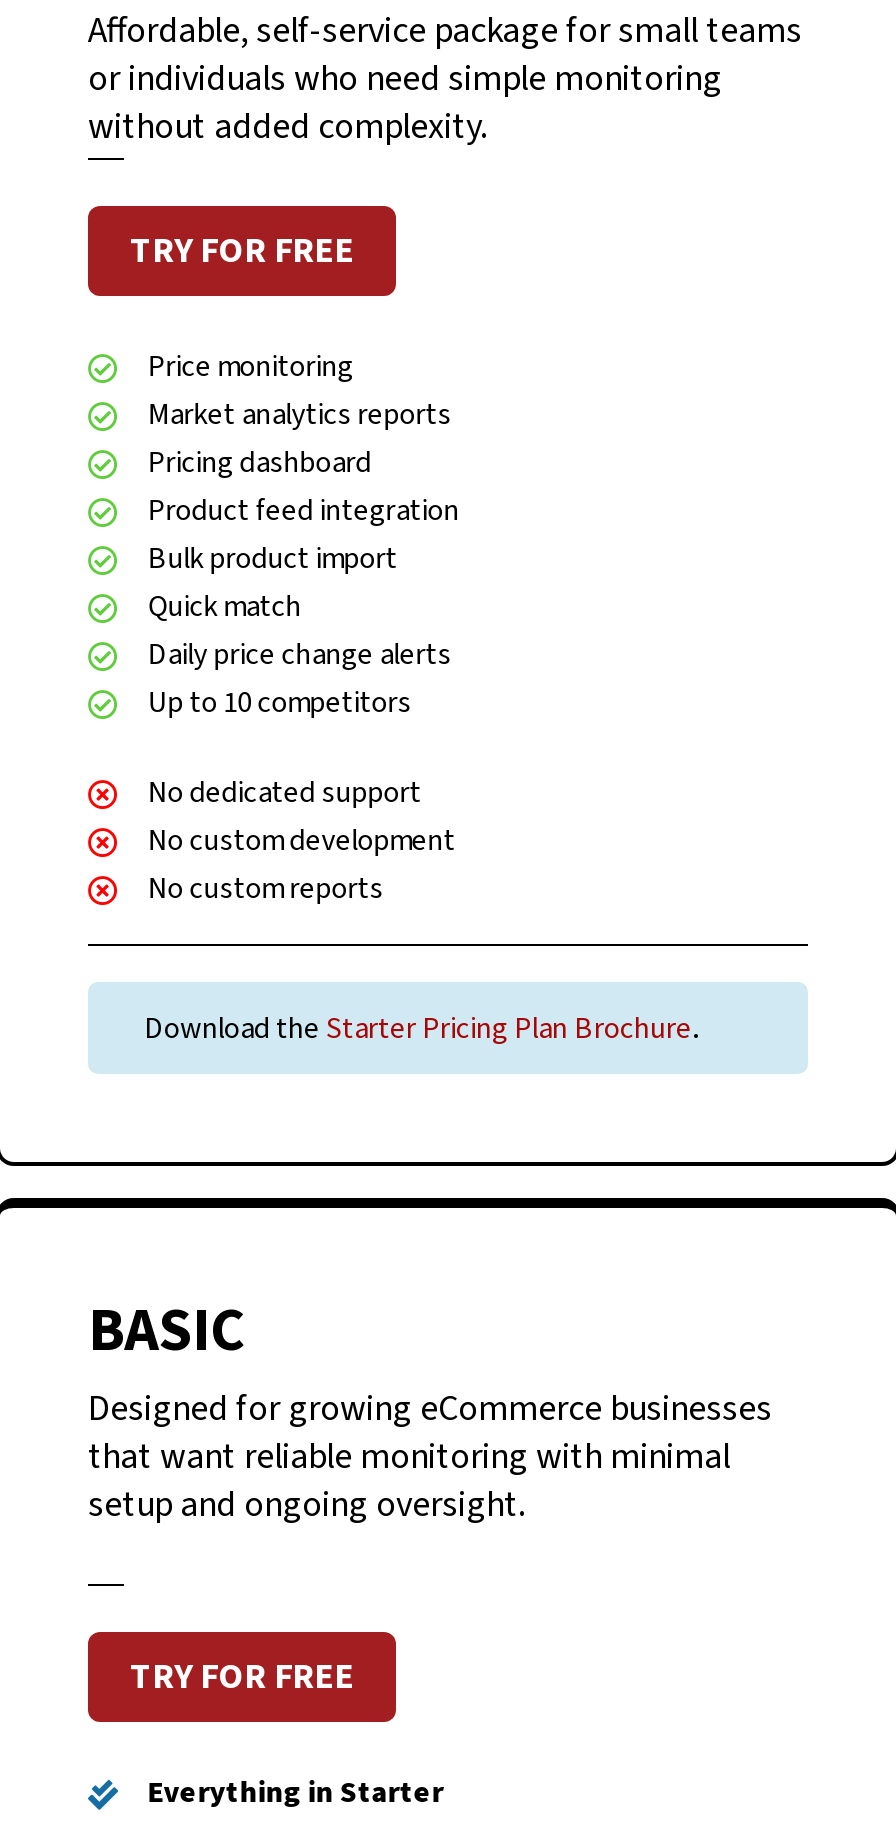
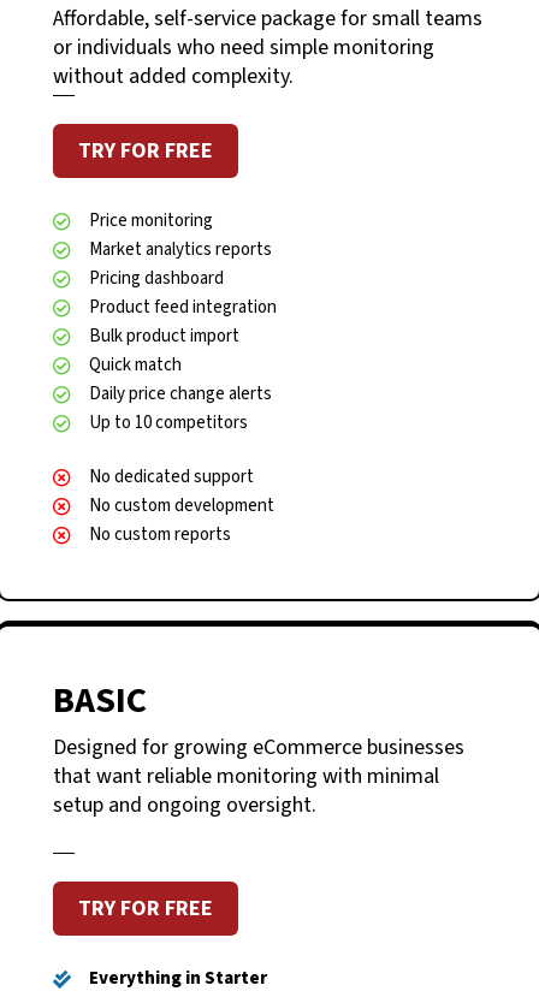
- Download the Starter Pricing Plan Brochure.
